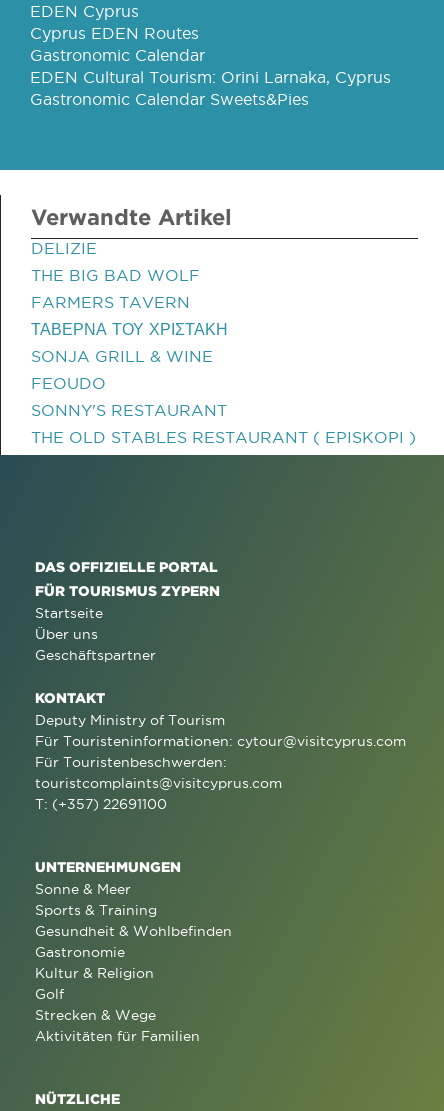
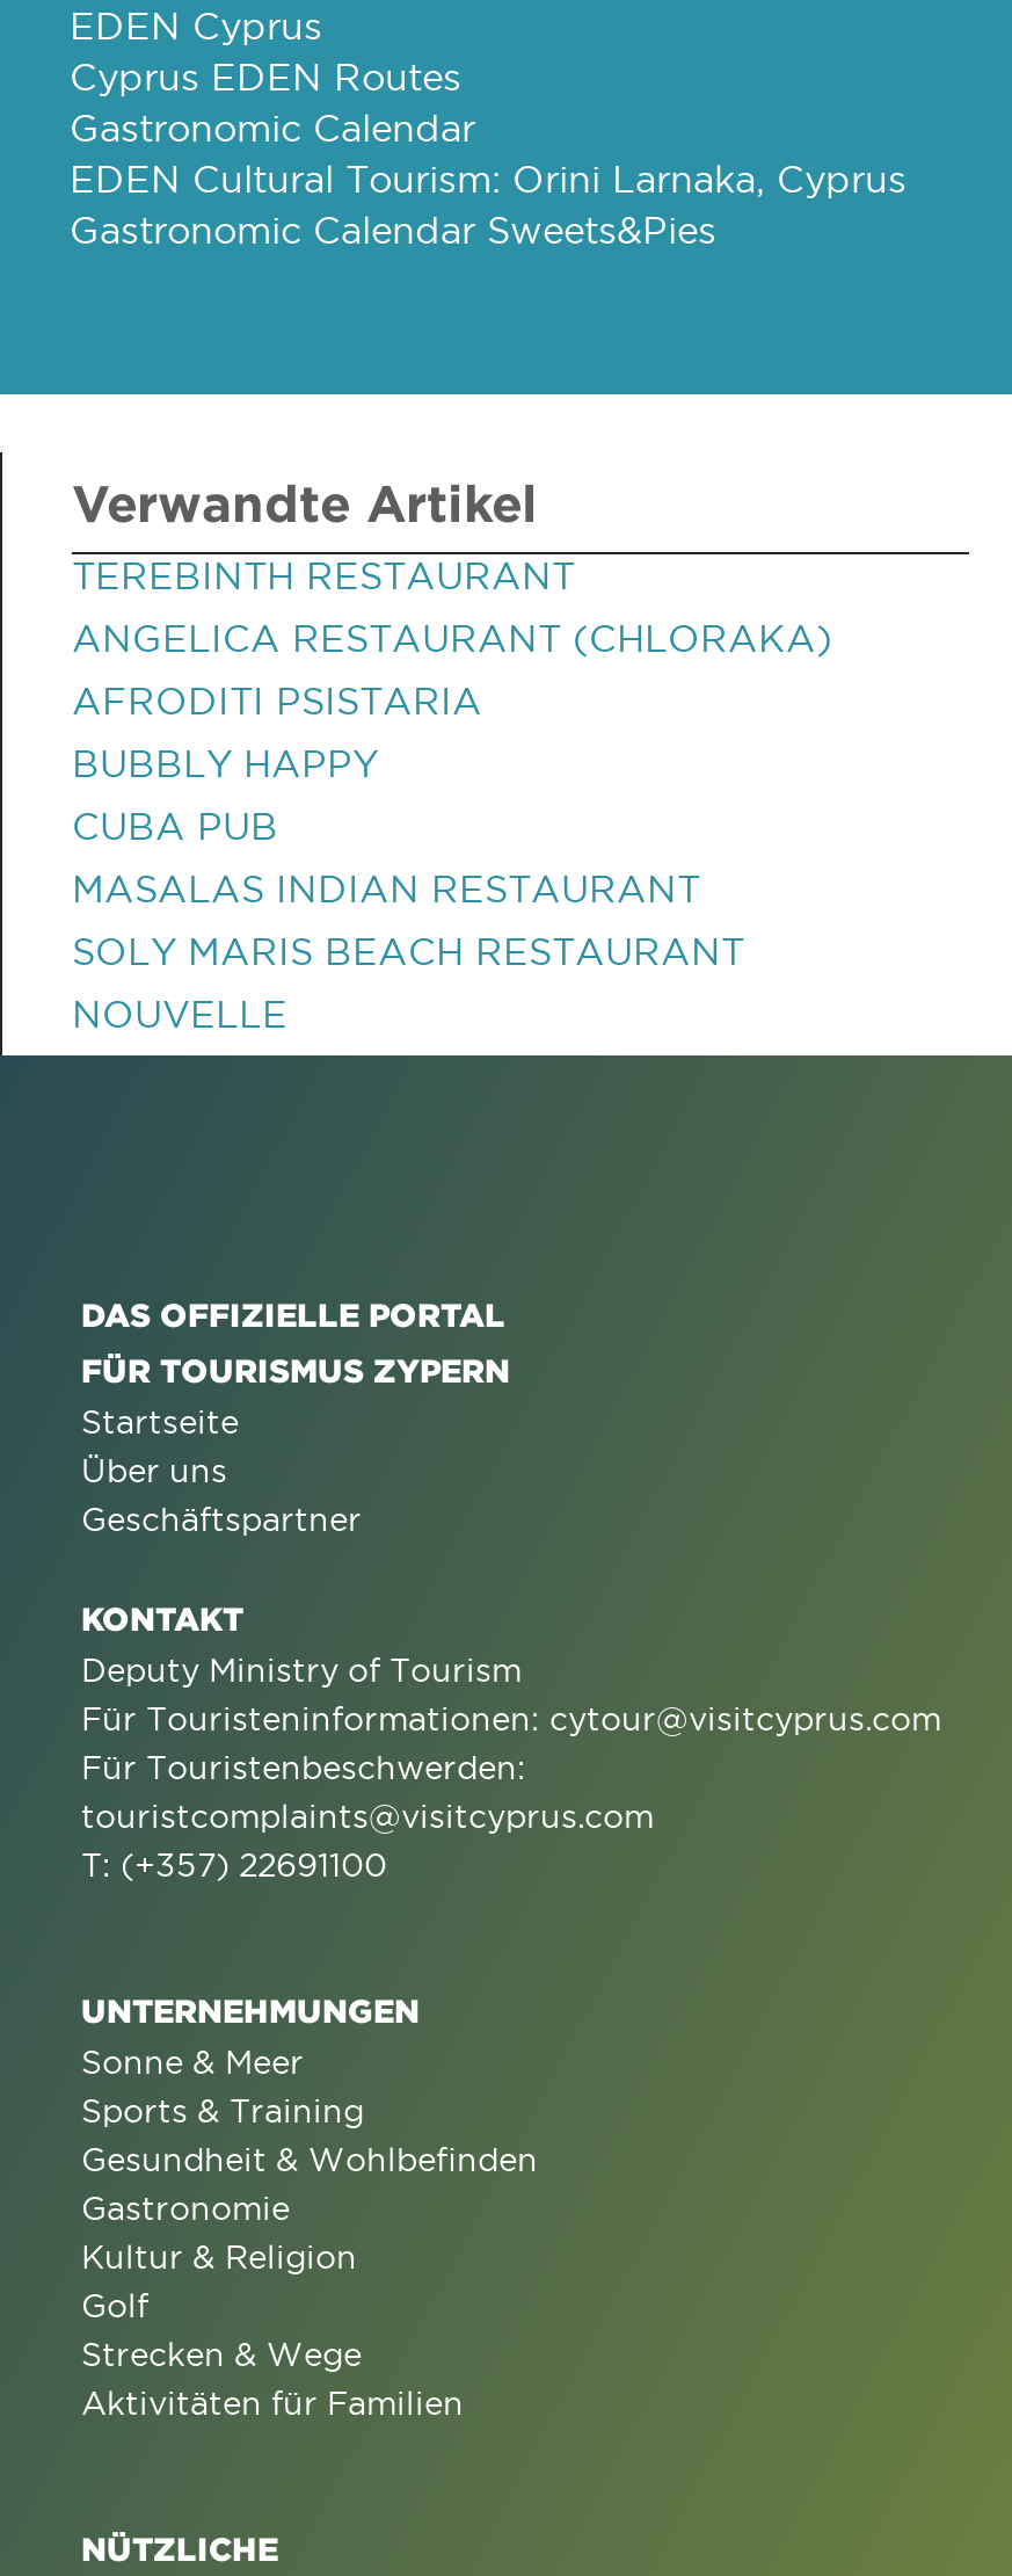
- DELIZIE
+ TEREBINTH RESTAURANT

- THE BIG BAD WOLF
+ ANGELICA RESTAURANT (CHLORAKA)

- FARMERS TAVERN
+ AFRODITI PSISTARIA

- ΤΑΒΕΡΝΑ ΤΟΥ ΧΡΙΣΤΑΚΗ
+ BUBBLY HAPPY

- SONJA GRILL & WINE
+ CUBA PUB

- FEOUDO
+ MASALAS INDIAN RESTAURANT

- SONNY'S RESTAURANT
+ SOLY MARIS BEACH RESTAURANT

- THE OLD STABLES RESTAURANT ( EPISKOPI )
+ NOUVELLE
